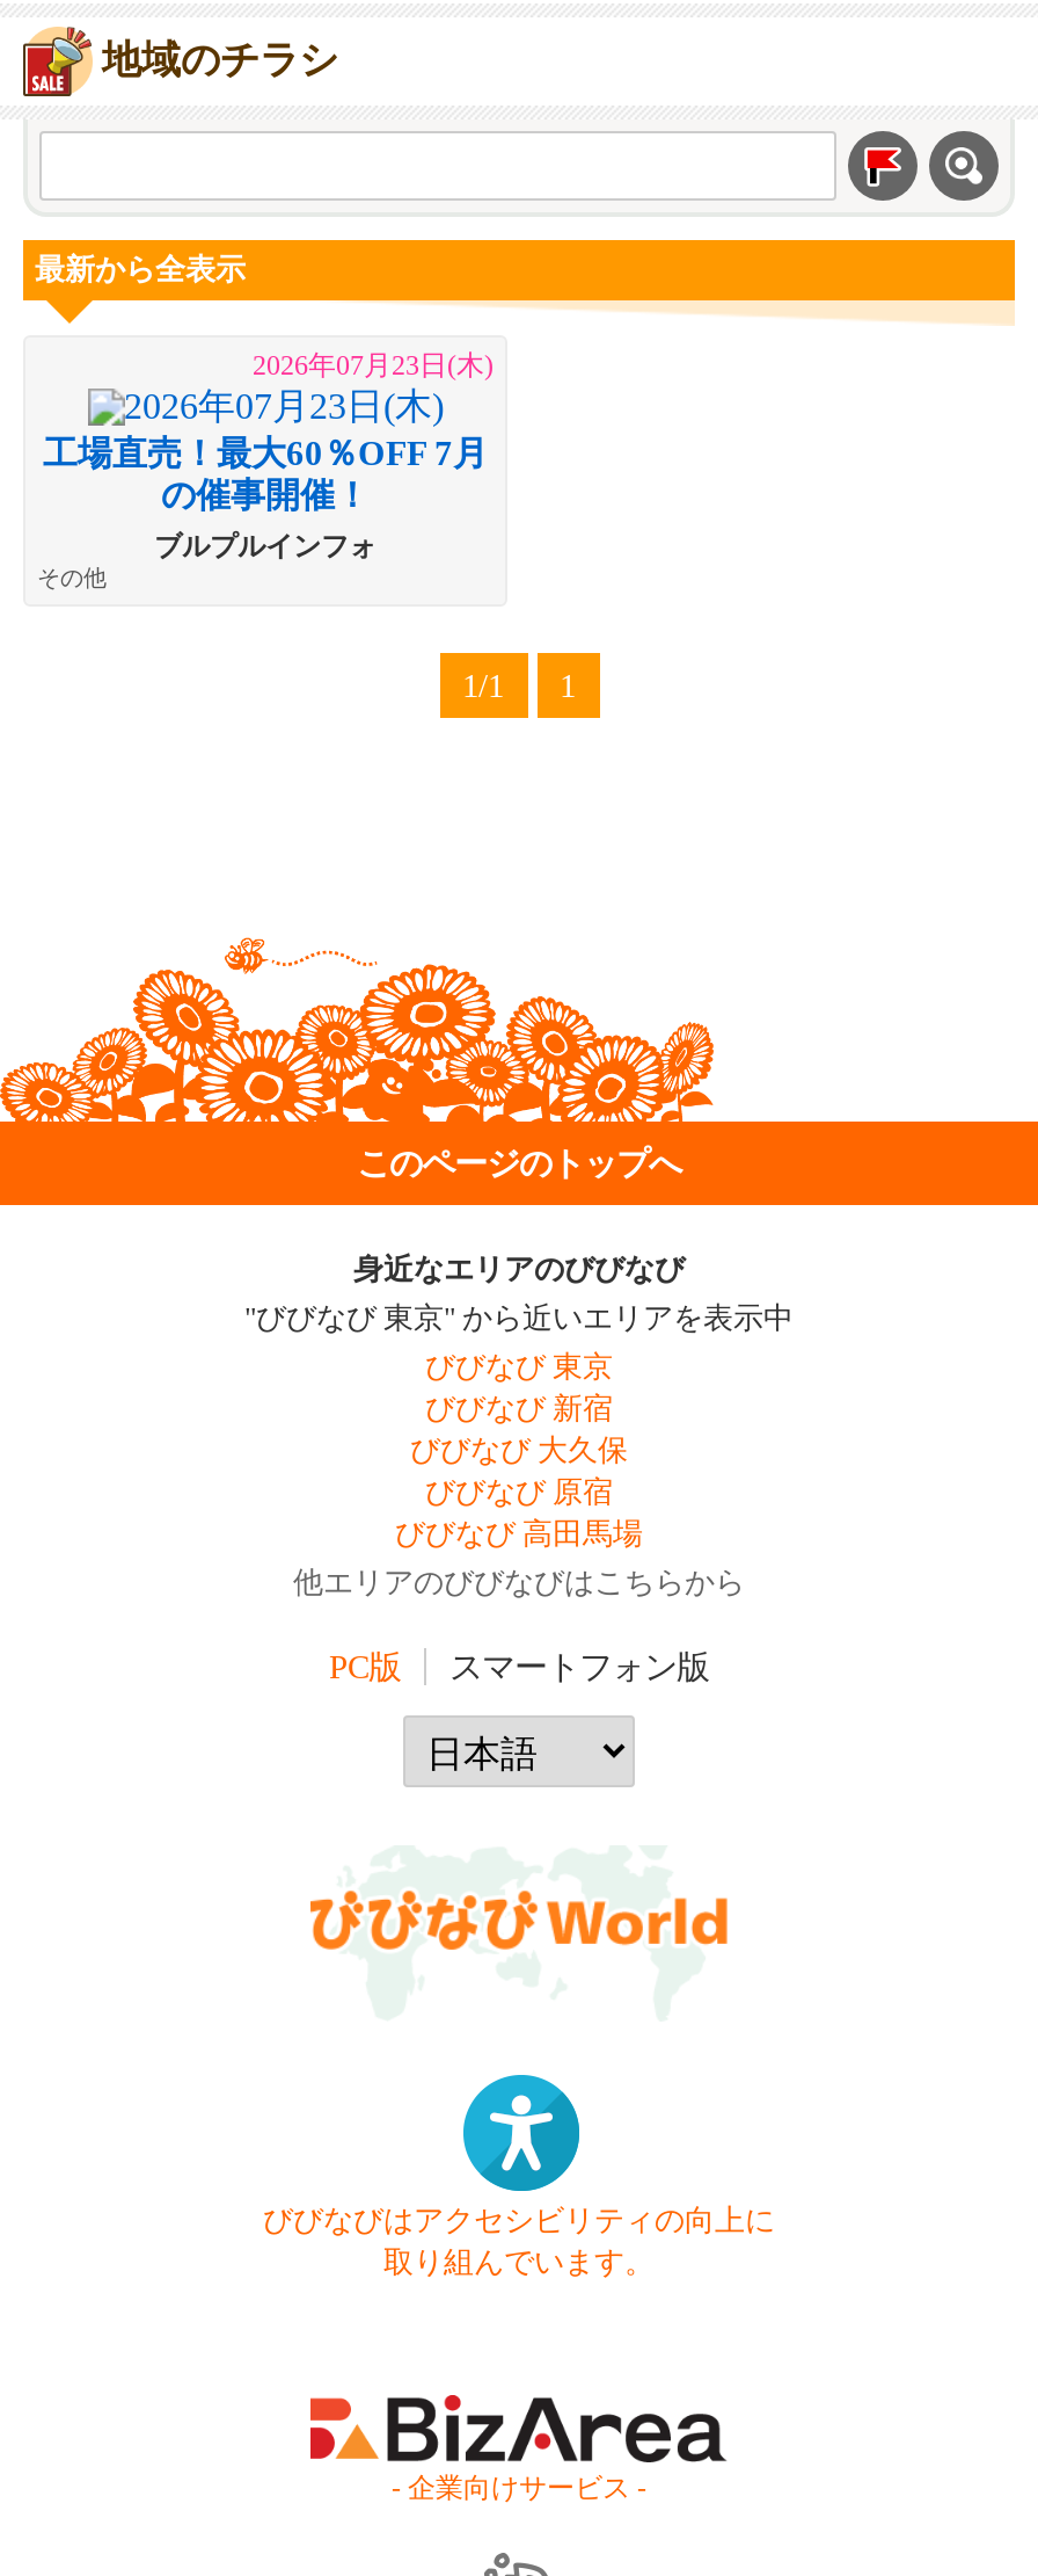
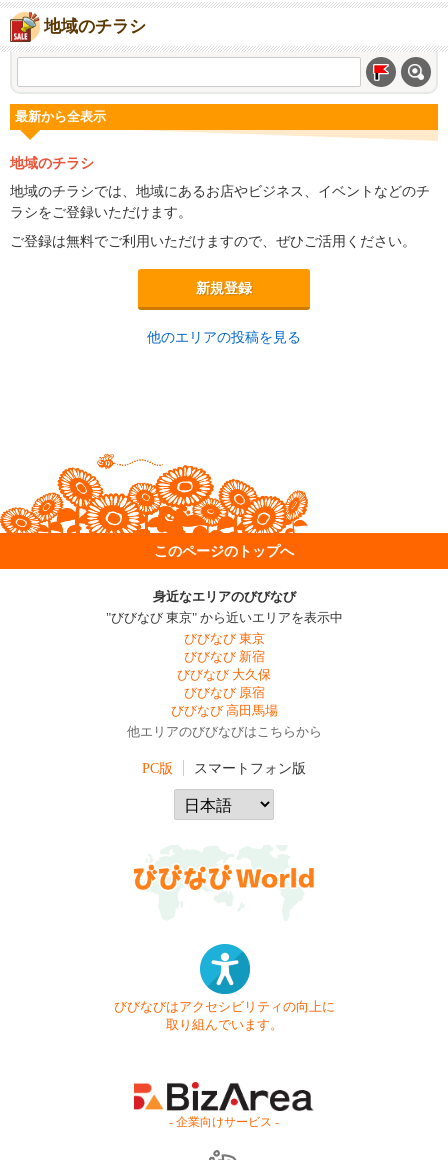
- 2026年07月23日(木)
- 工場直売！最大60％OFF 7月
- の催事開催！
- ブルプルインフォ
- その他
- 1/1
- 1
+ 地域のチラシ
+ 地域のチラシでは、地域にあるお店やビジネス、イベントなどのチ
+ ラシをご登録いただけます。
+ ご登録は無料でご利用いただけますので、ぜひご活用ください。
+ 新規登録
+ 他のエリアの投稿を見る
